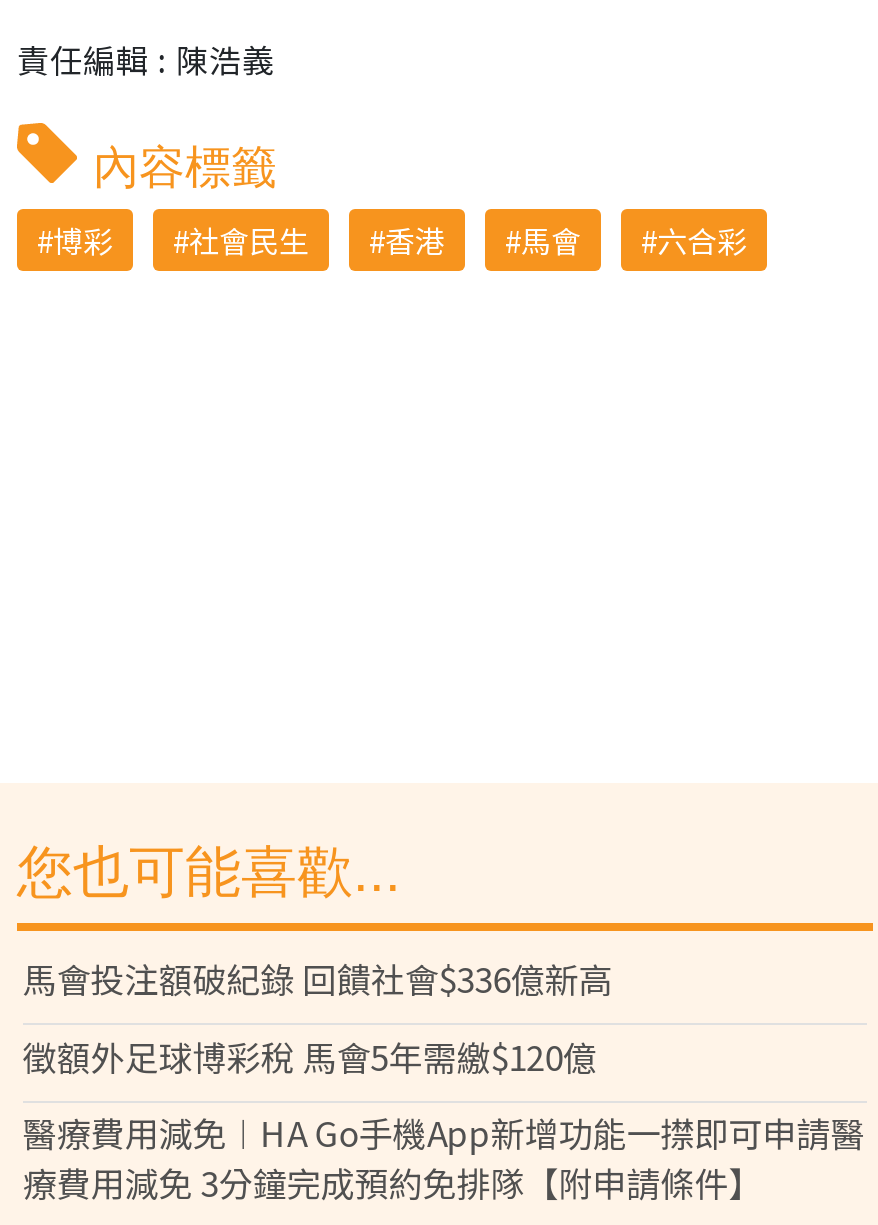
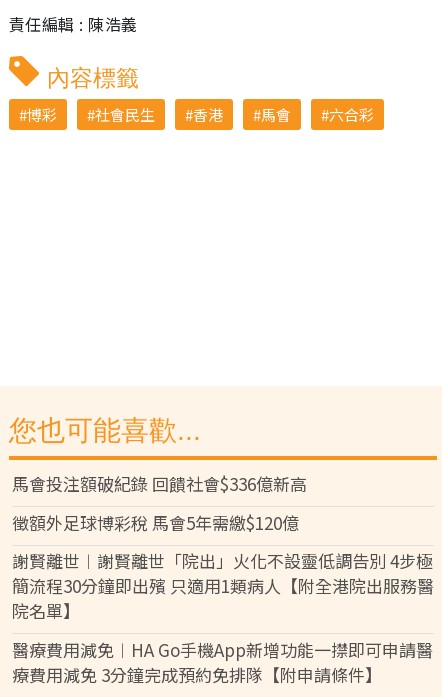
+ 謝賢離世︱謝賢離世「院出」火化不設靈低調告別 4步極
+ 簡流程30分鐘即出殯 只適用1類病人【附全港院出服務醫
+ 院名單】
